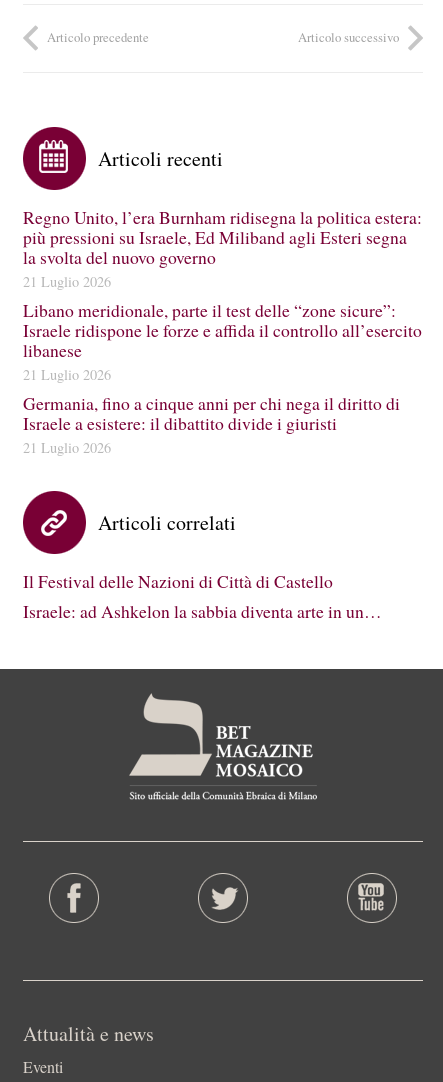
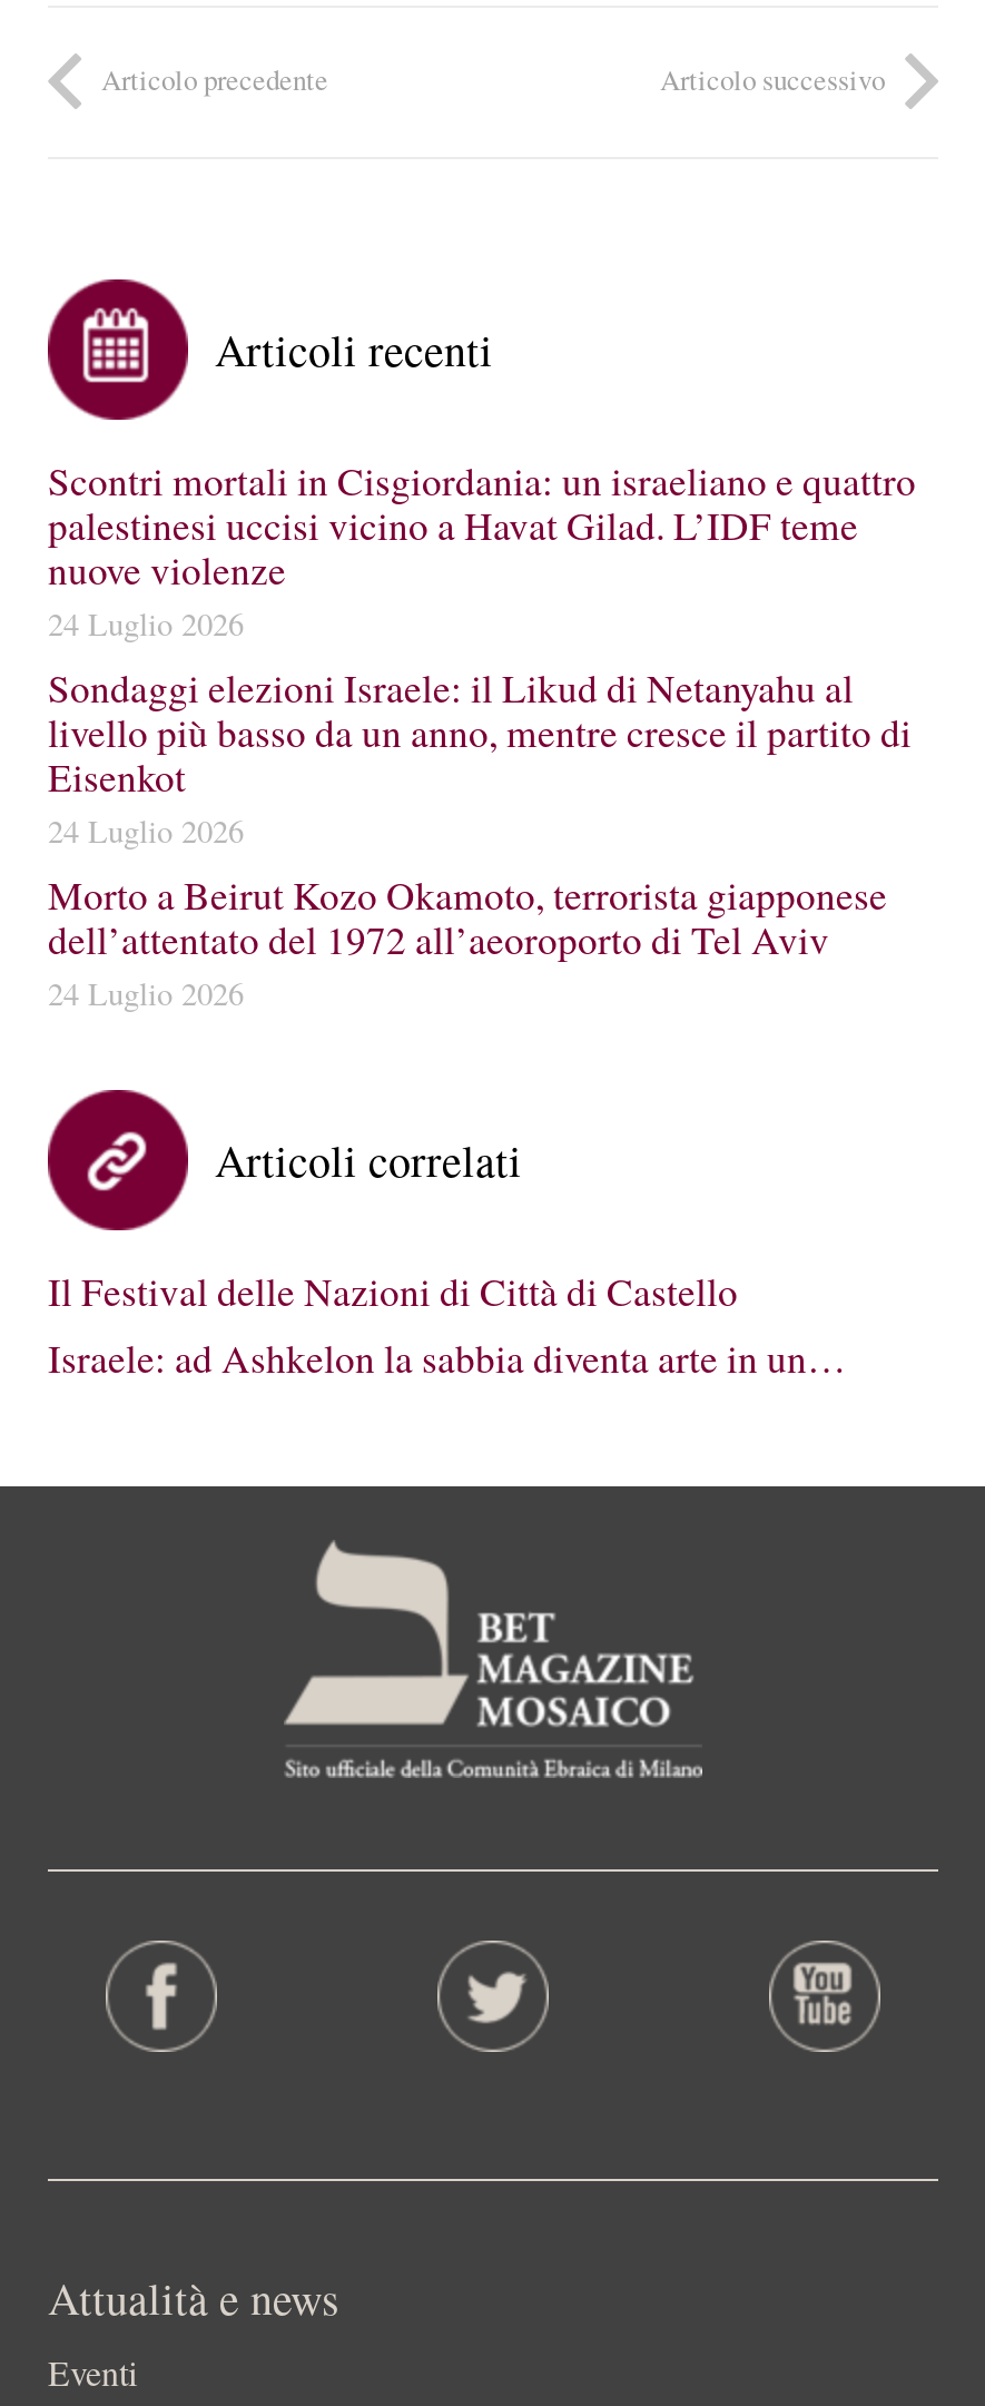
- Regno Unito, l’era Burnham ridisegna la politica estera:
- più pressioni su Israele, Ed Miliband agli Esteri segna
- la svolta del nuovo governo
- 21 Luglio 2026
- Libano meridionale, parte il test delle “zone sicure”:
- Israele ridispone le forze e affida il controllo all’esercito
- libanese
- 21 Luglio 2026
- Germania, fino a cinque anni per chi nega il diritto di
- Israele a esistere: il dibattito divide i giuristi
- 21 Luglio 2026
+ Scontri mortali in Cisgiordania: un israeliano e quattro
+ palestinesi uccisi vicino a Havat Gilad. L’IDF teme
+ nuove violenze
+ 24 Luglio 2026
+ Sondaggi elezioni Israele: il Likud di Netanyahu al
+ livello più basso da un anno, mentre cresce il partito di
+ Eisenkot
+ 24 Luglio 2026
+ Morto a Beirut Kozo Okamoto, terrorista giapponese
+ dell’attentato del 1972 all’aeoroporto di Tel Aviv
+ 24 Luglio 2026
